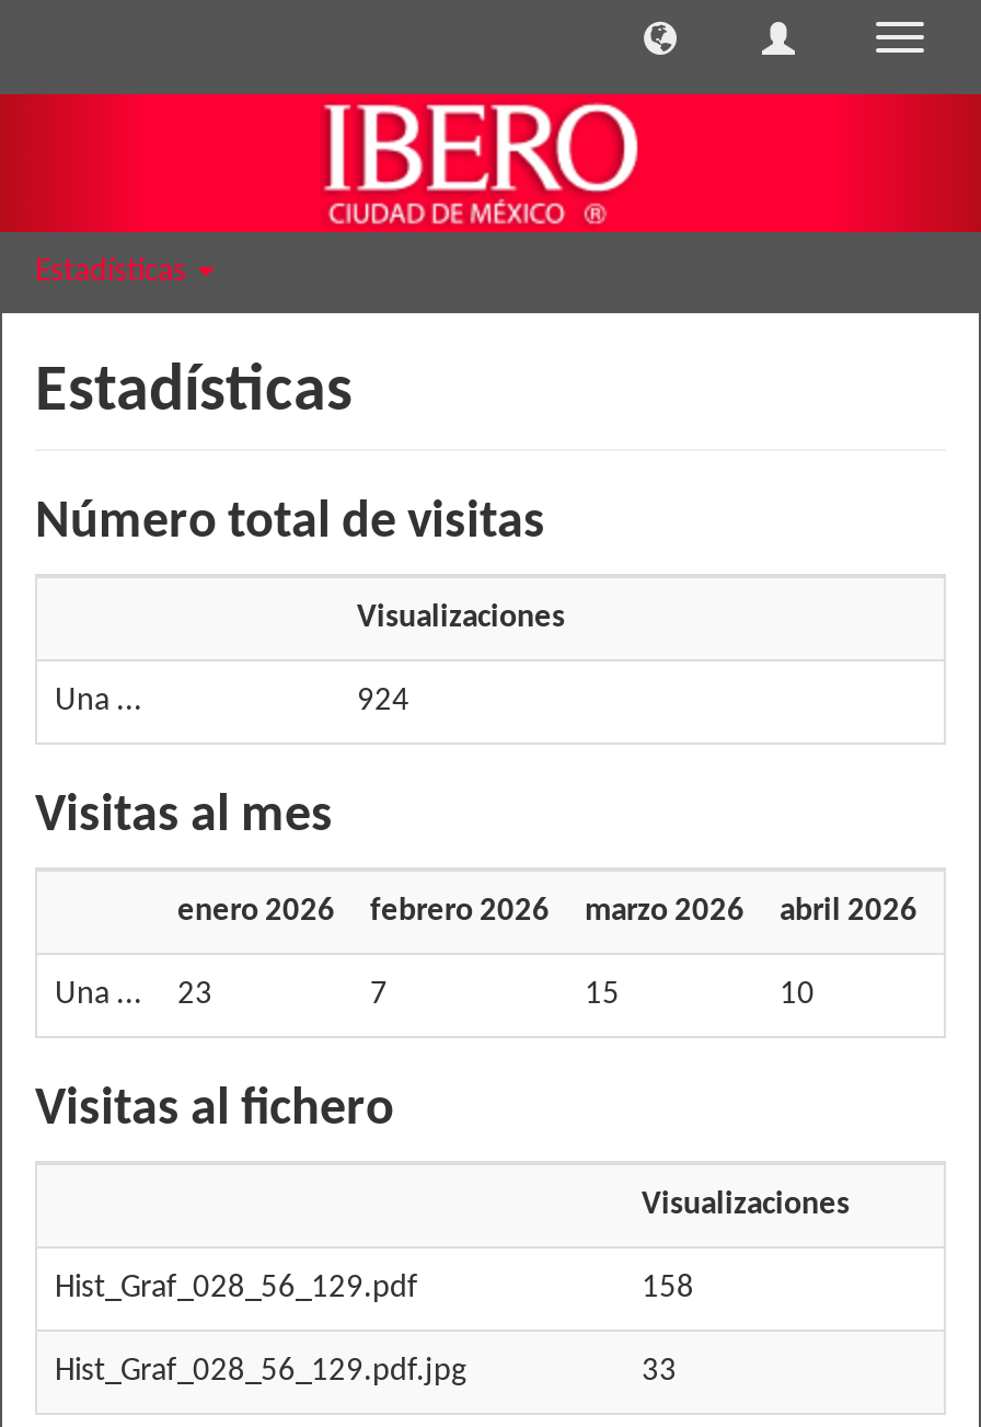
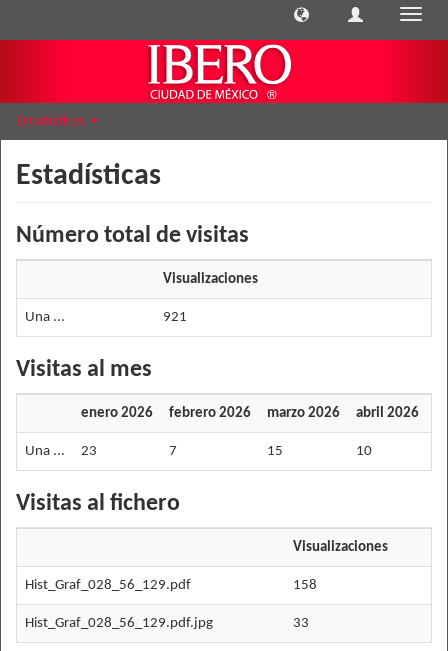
- 924
+ 921
